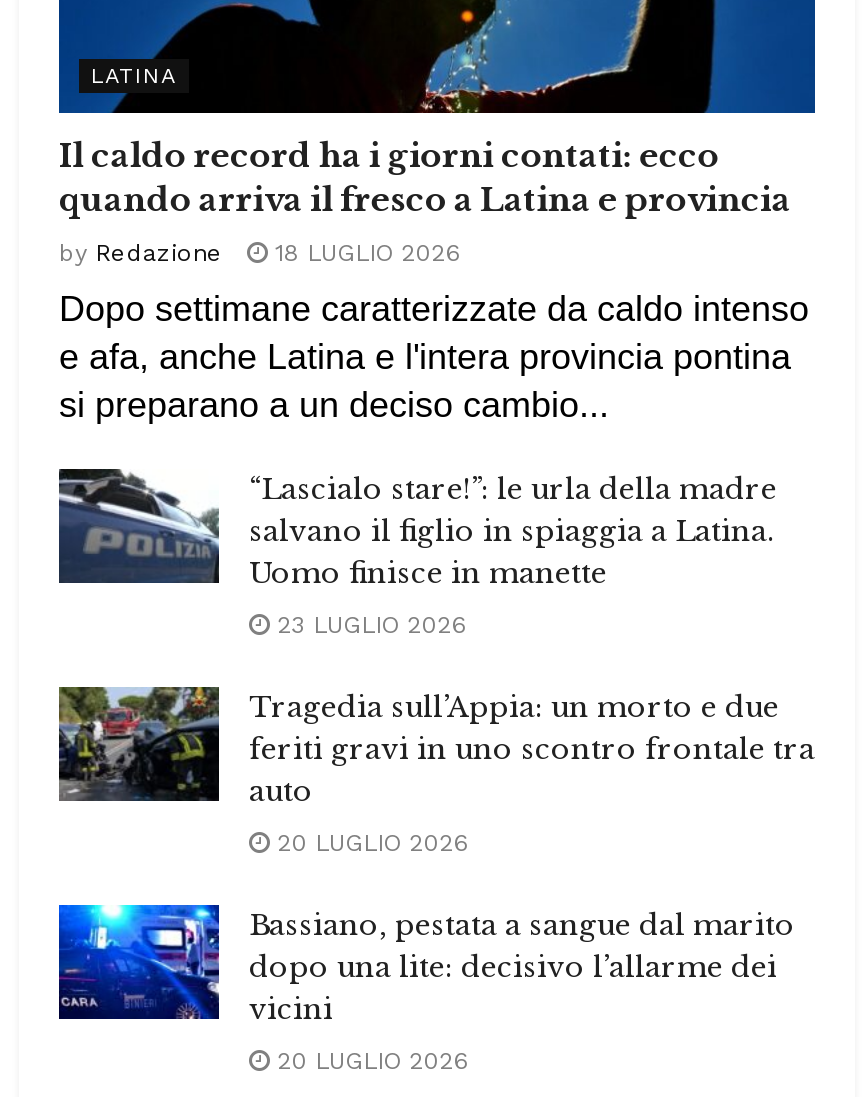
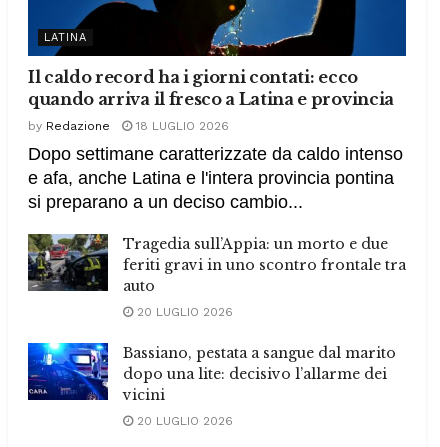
- [image]
- “Lascialo stare!”: le urla della madre
- salvano il figlio in spiaggia a Latina.
- Uomo finisce in manette
- 23 LUGLIO 2026
